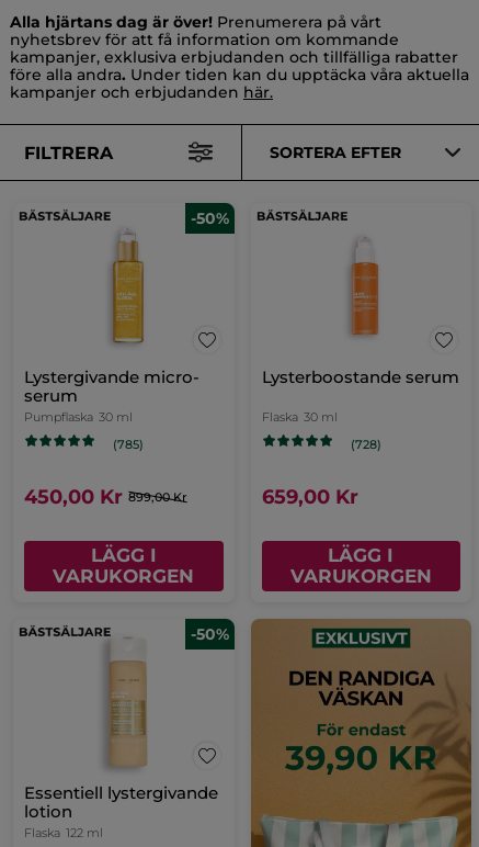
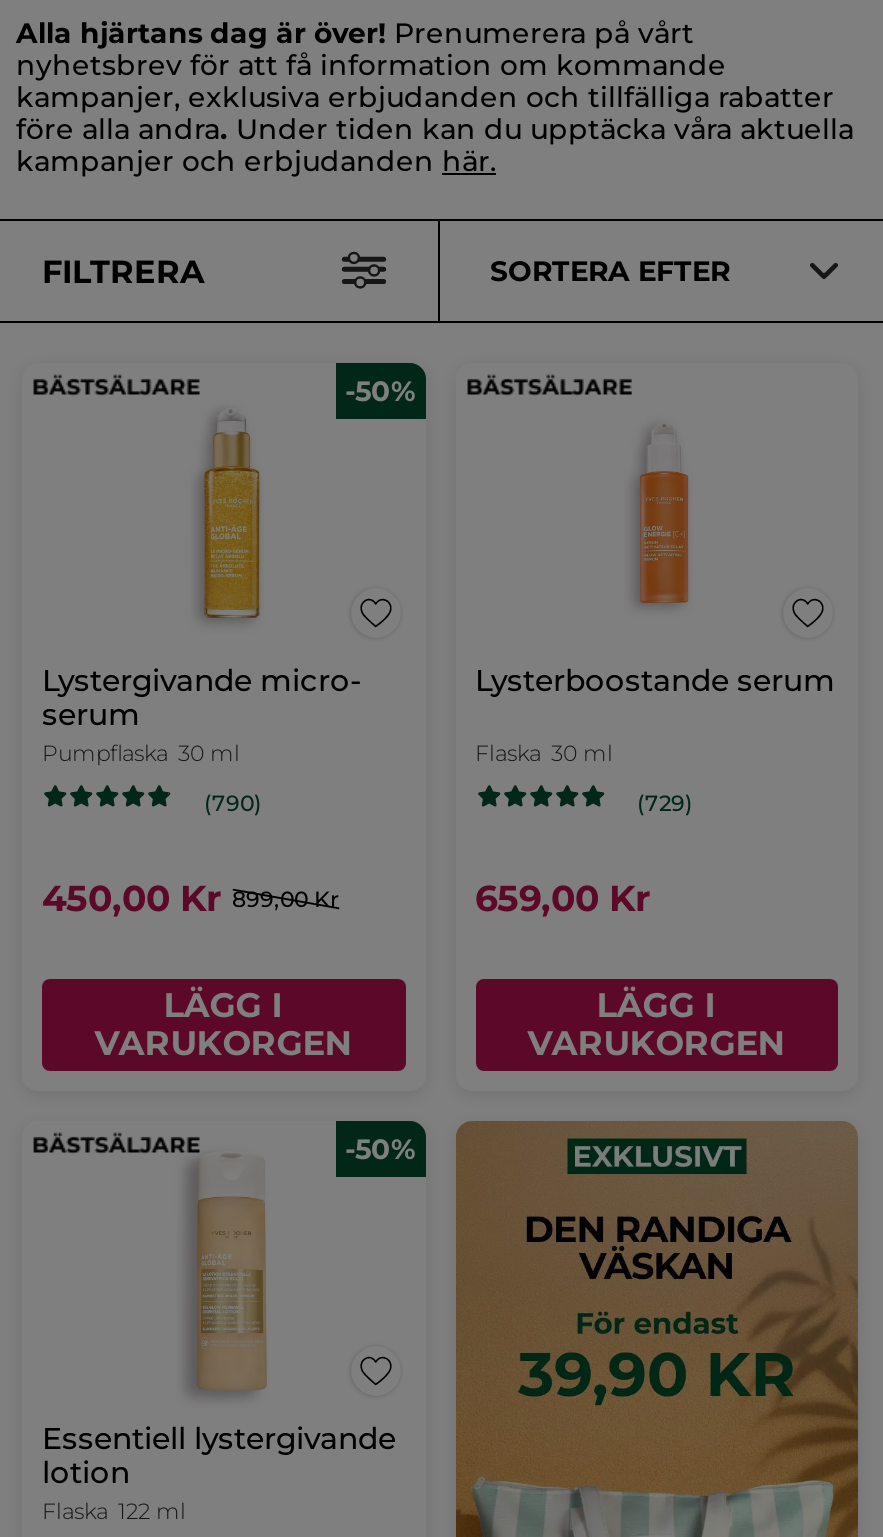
- (785)
+ (790)

- (728)
+ (729)
